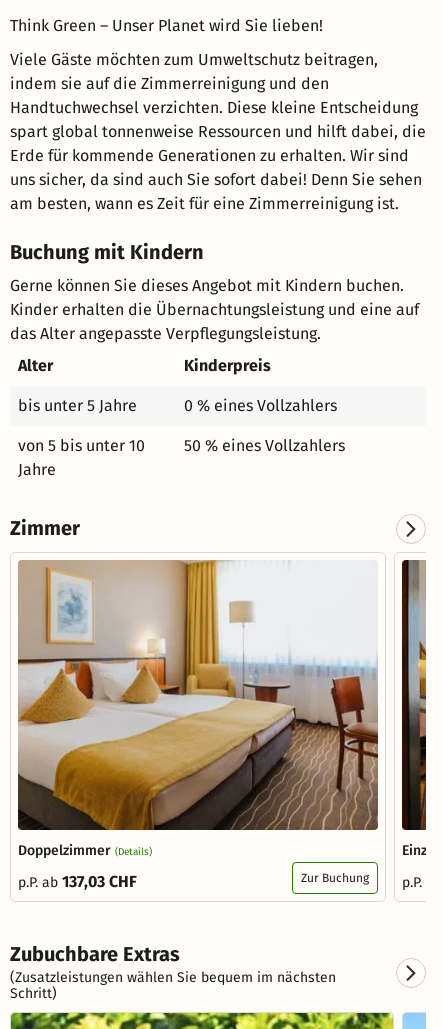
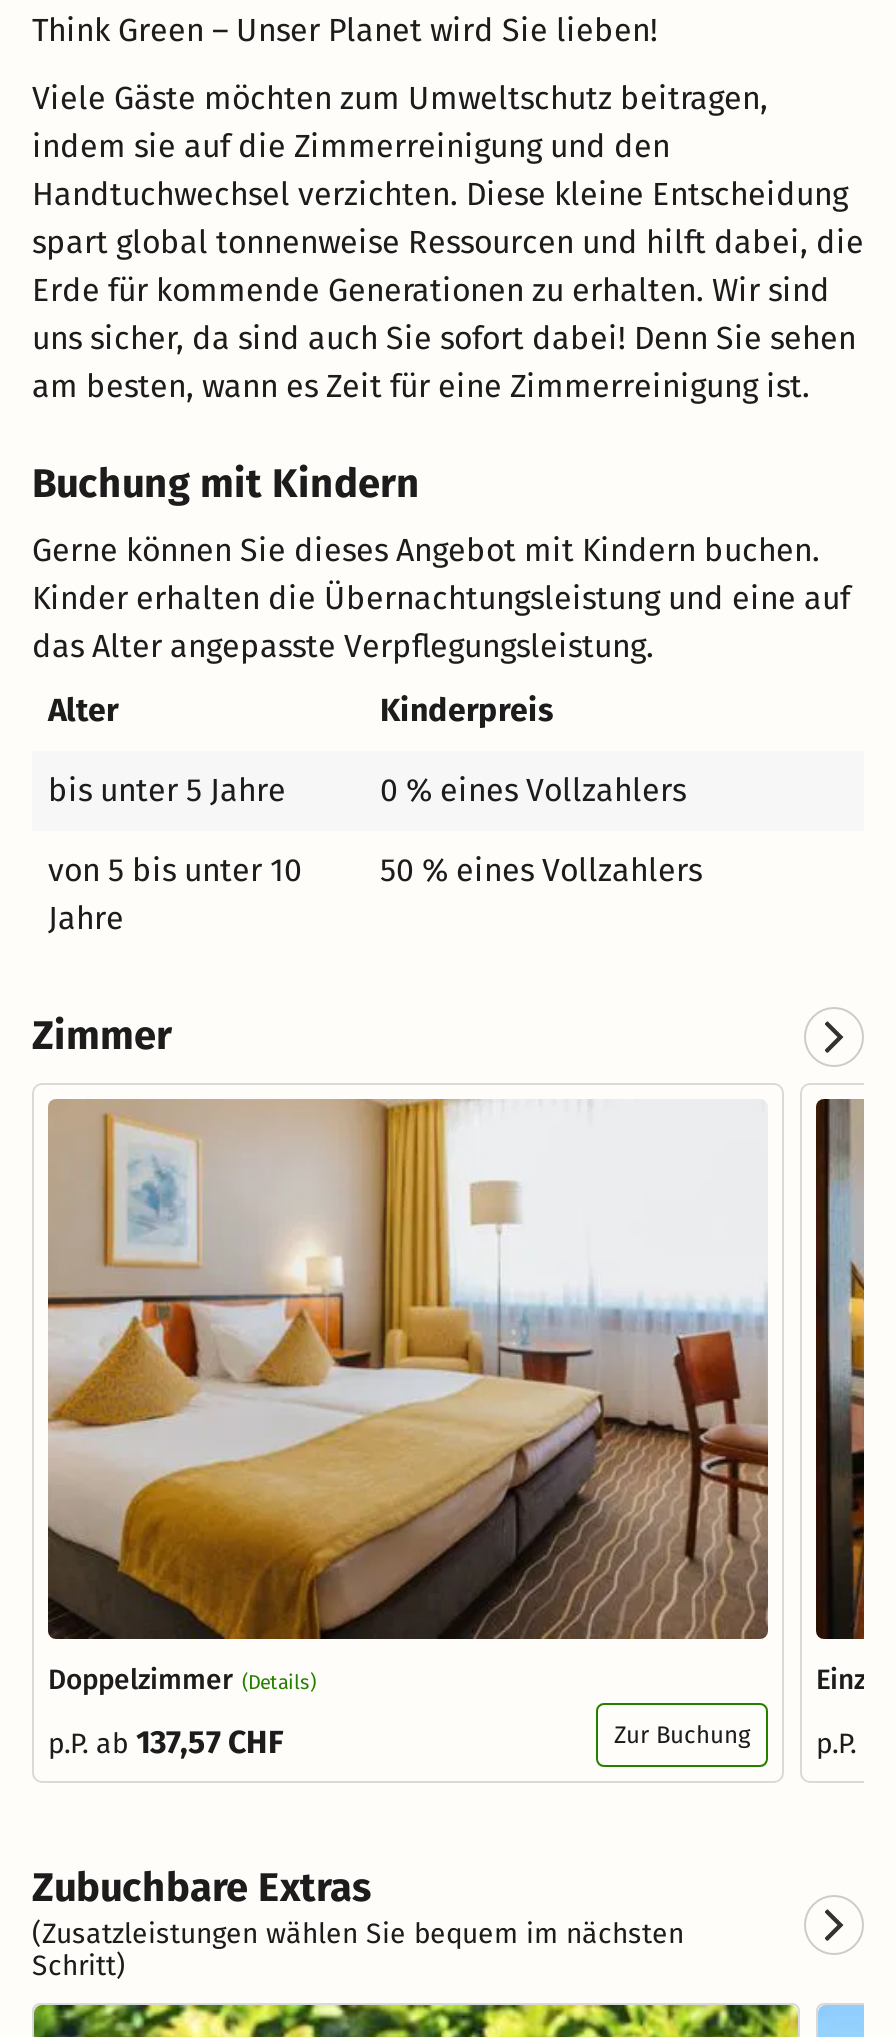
- p.P. ab 137,03 CHF
+ p.P. ab 137,57 CHF
